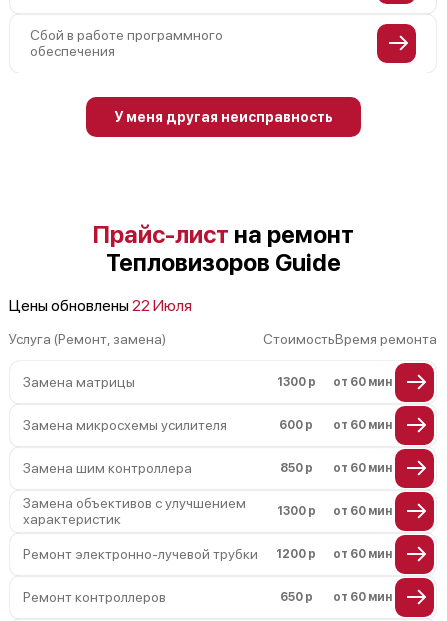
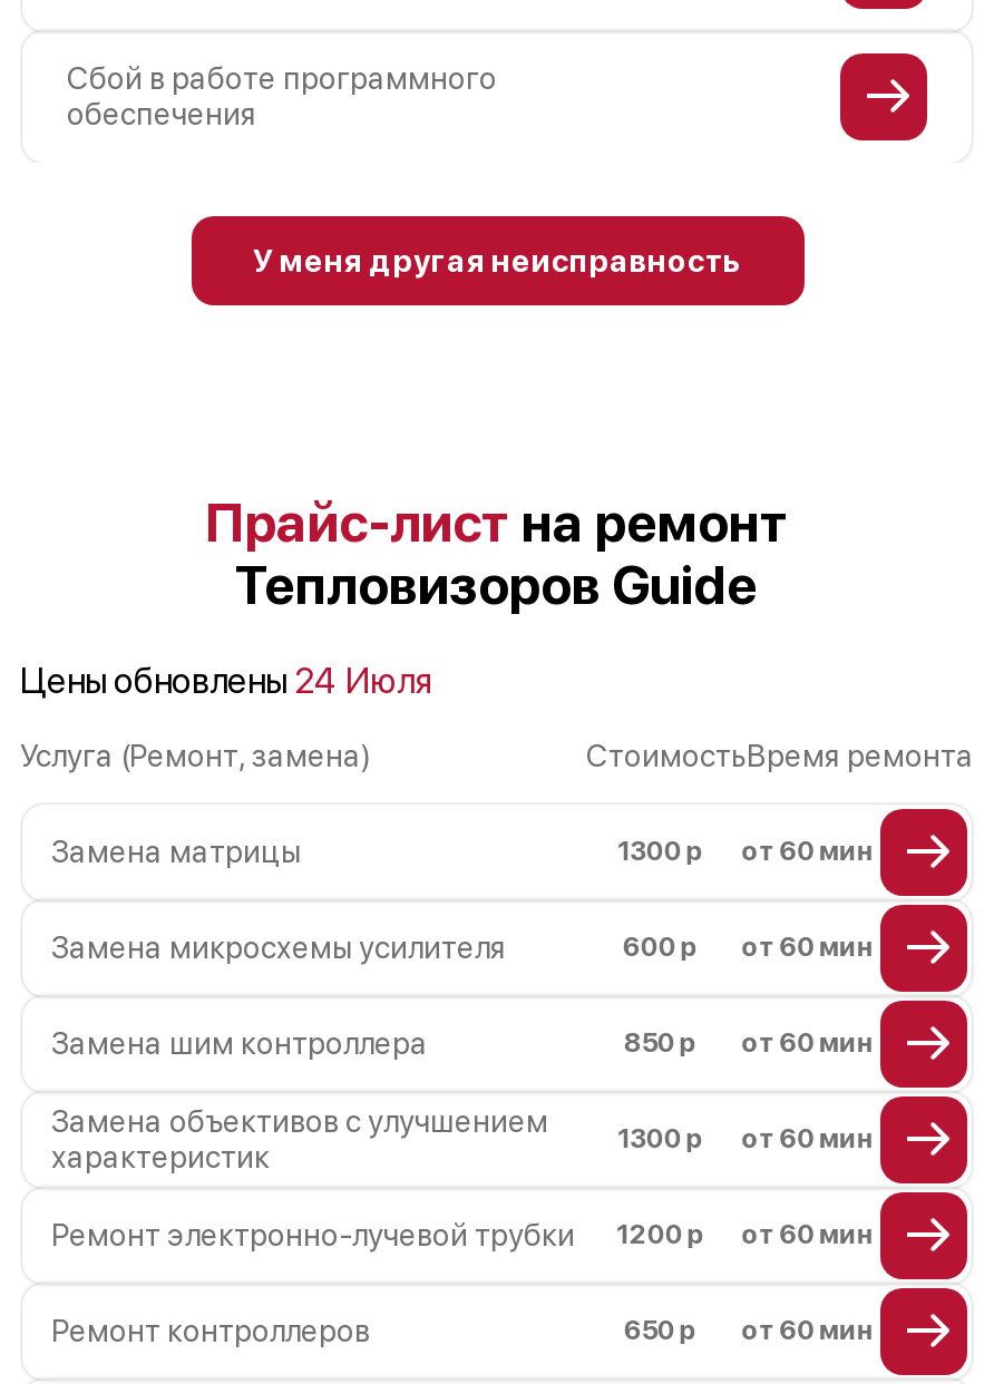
- Цены обновлены 22 Июля
+ Цены обновлены 24 Июля
